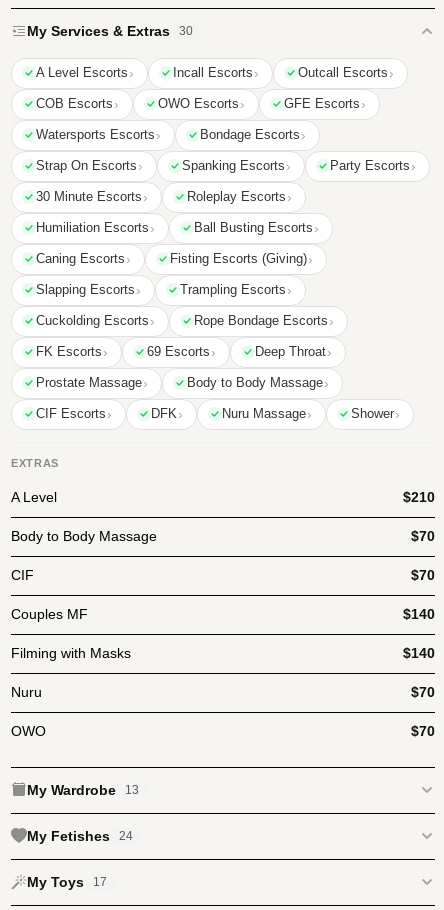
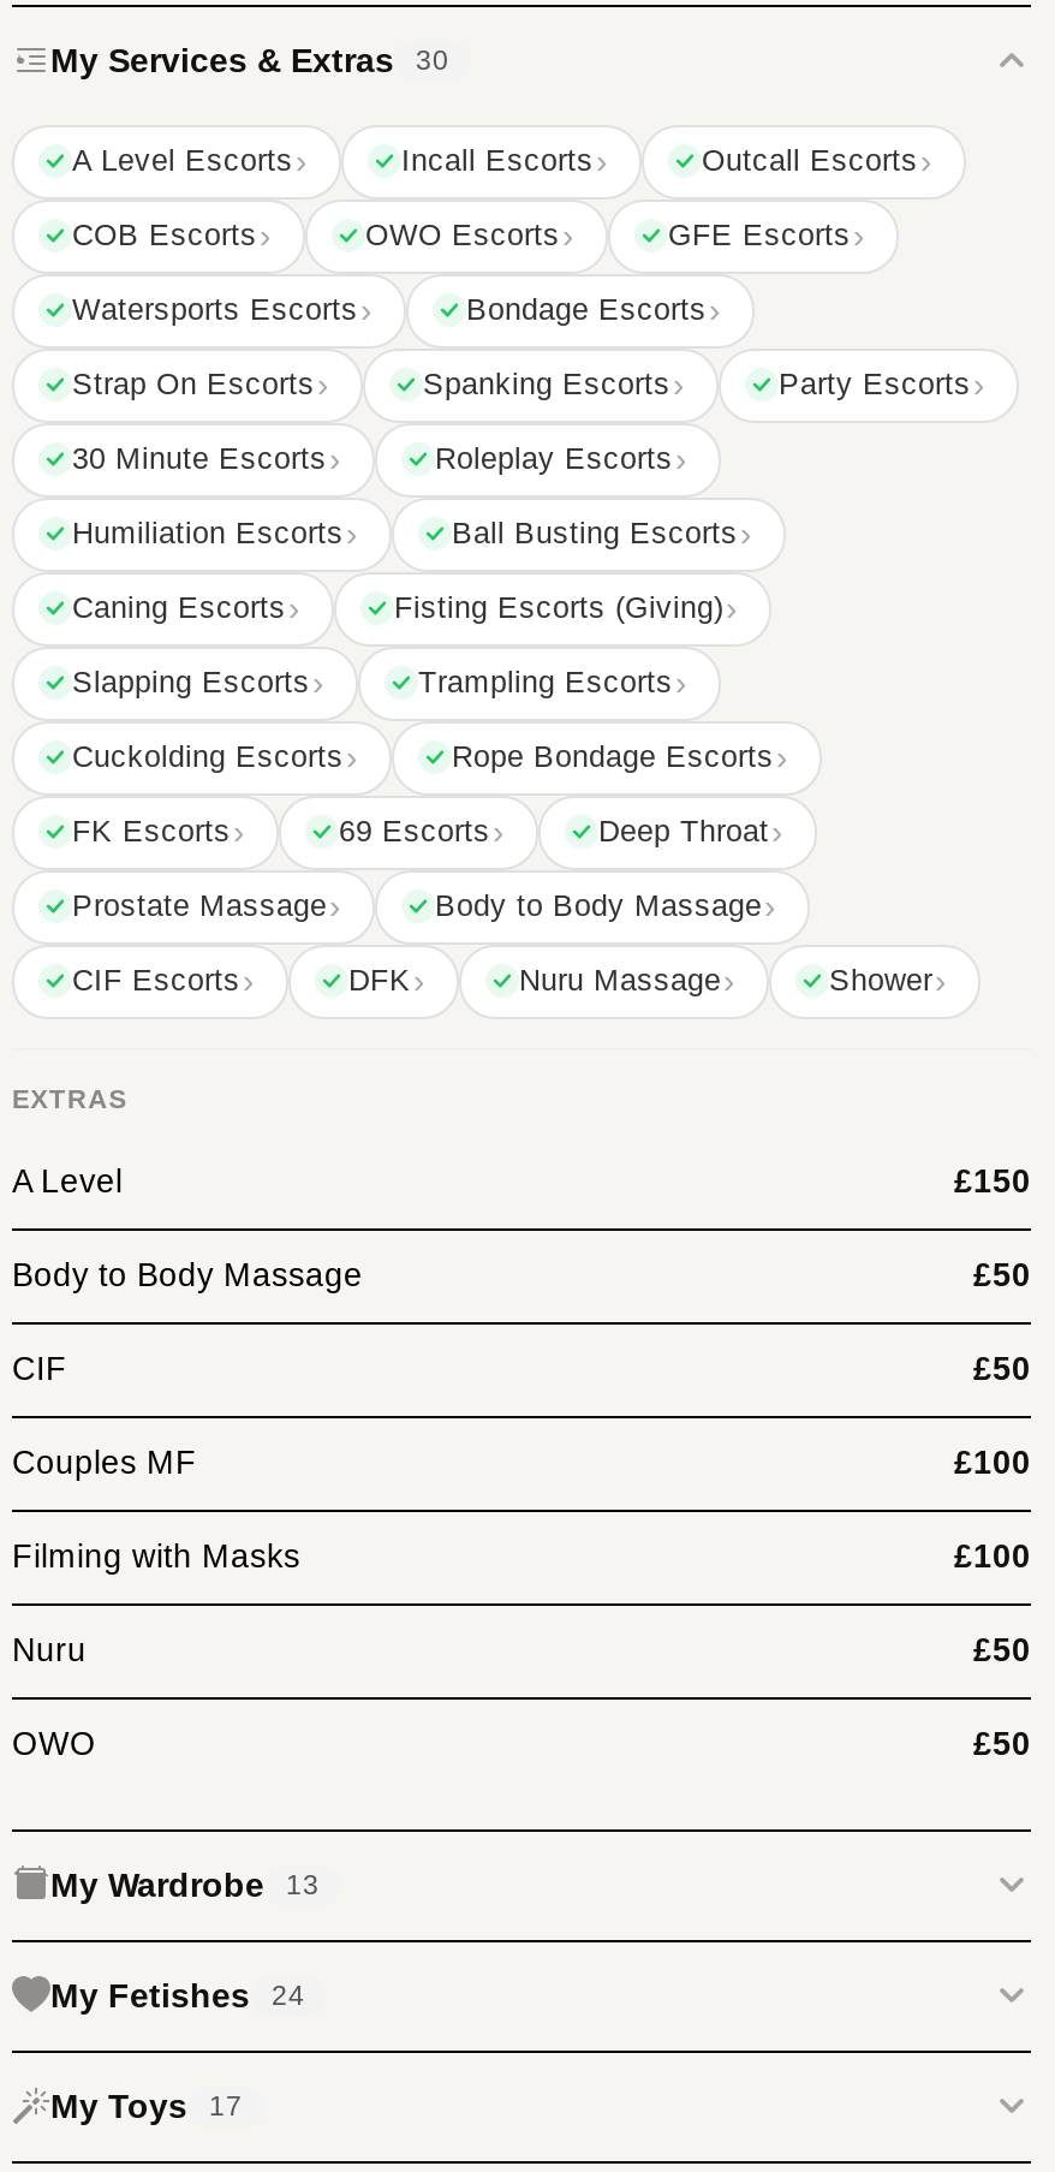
- $210
+ £150

- $70
+ £50

- $70
+ £50

- $140
+ £100

- $140
+ £100

- $70
+ £50

- $70
+ £50
